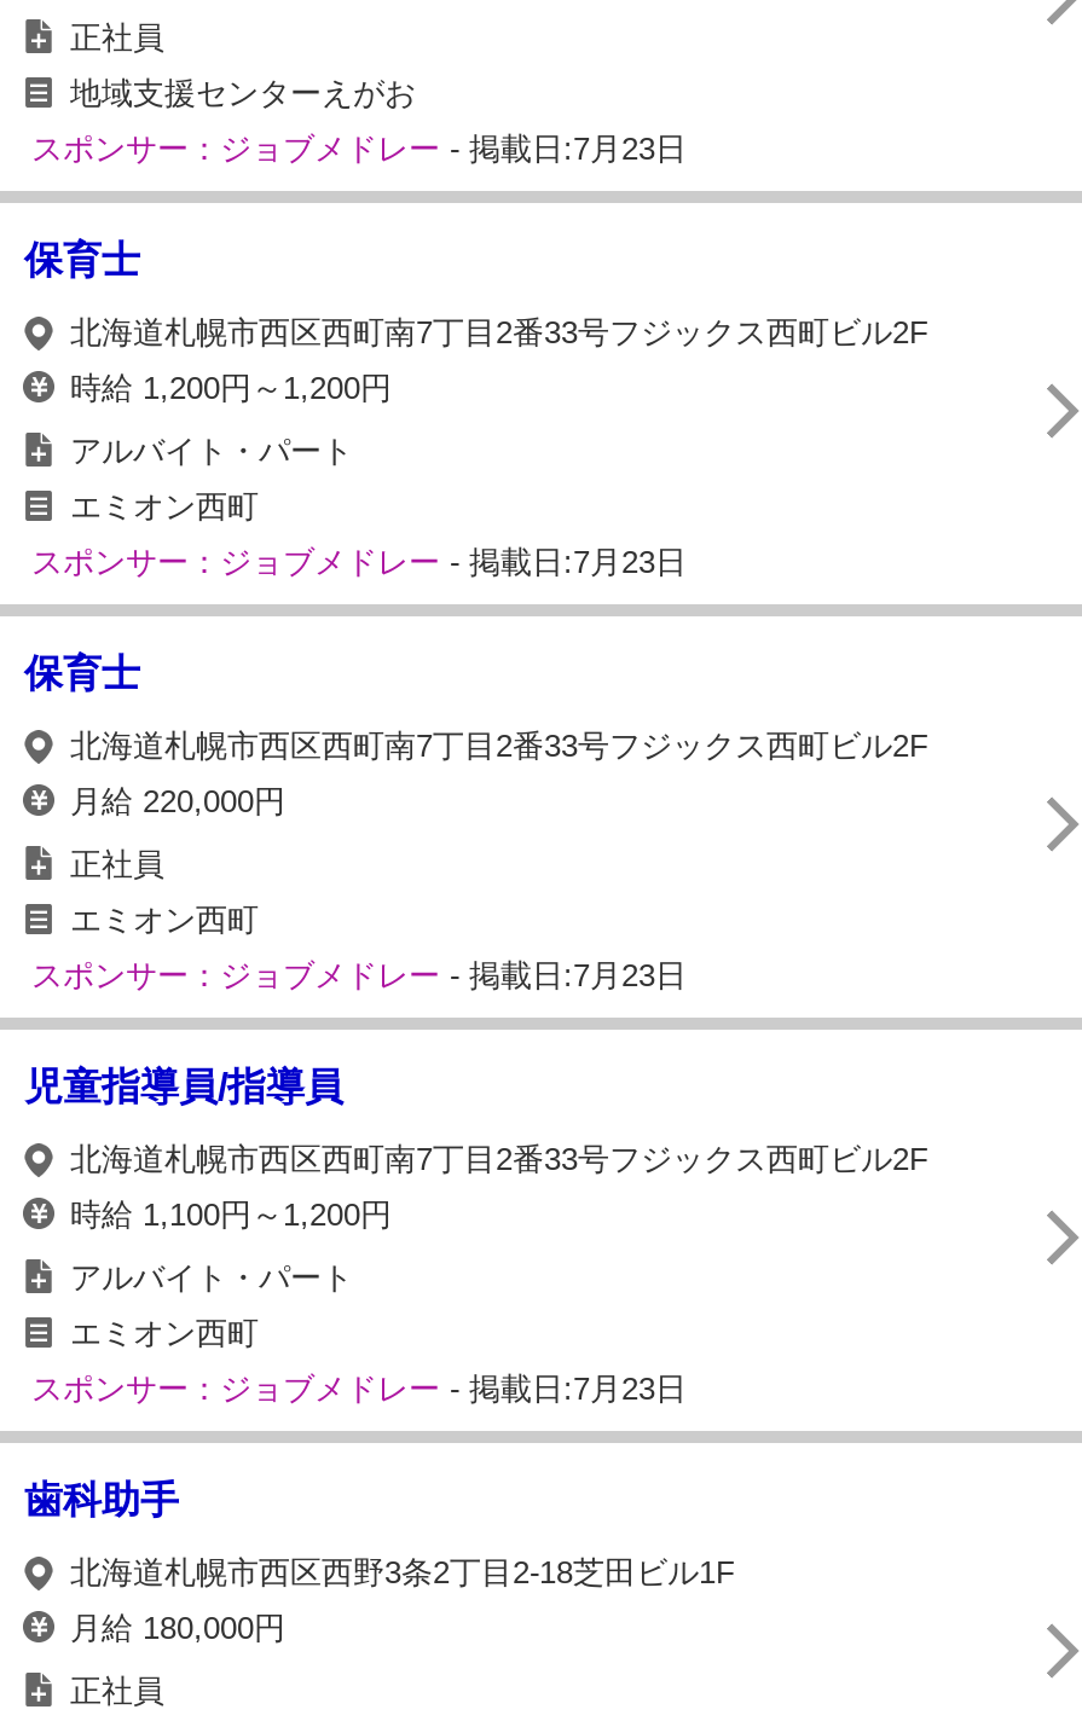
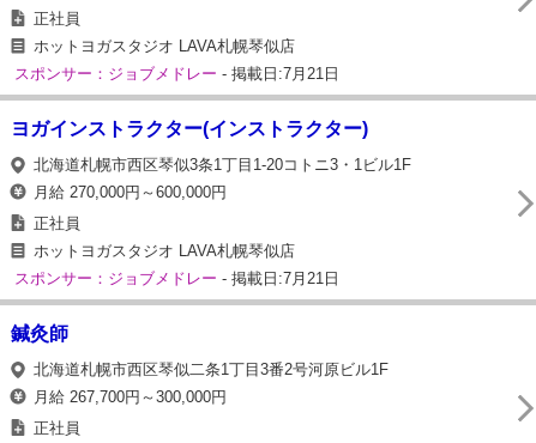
- 地域支援センターえがお
- スポンサー：ジョブメドレー- 掲載日:7月23日
- 保育士
- 北海道札幌市西区西町南7丁目2番33号フジックス西町ビル2F
- 時給 1,200円～1,200円
- アルバイト・パート
- エミオン西町
- スポンサー：ジョブメドレー- 掲載日:7月23日
- 保育士
- 北海道札幌市西区西町南7丁目2番33号フジックス西町ビル2F
- 月給 220,000円
+ ホットヨガスタジオ LAVA札幌琴似店
+ スポンサー：ジョブメドレー- 掲載日:7月21日
+ ヨガインストラクター(インストラクター)
+ 北海道札幌市西区琴似3条1丁目1-20コトニ3・1ビル1F
+ 月給 270,000円～600,000円

- エミオン西町
- スポンサー：ジョブメドレー- 掲載日:7月23日
- 児童指導員/指導員
- 北海道札幌市西区西町南7丁目2番33号フジックス西町ビル2F
- 時給 1,100円～1,200円
- アルバイト・パート
- エミオン西町
- スポンサー：ジョブメドレー- 掲載日:7月23日
- 歯科助手
- 北海道札幌市西区西野3条2丁目2-18芝田ビル1F
- 月給 180,000円
+ ホットヨガスタジオ LAVA札幌琴似店
+ スポンサー：ジョブメドレー- 掲載日:7月21日
+ 鍼灸師
+ 北海道札幌市西区琴似二条1丁目3番2号河原ビル1F
+ 月給 267,700円～300,000円
